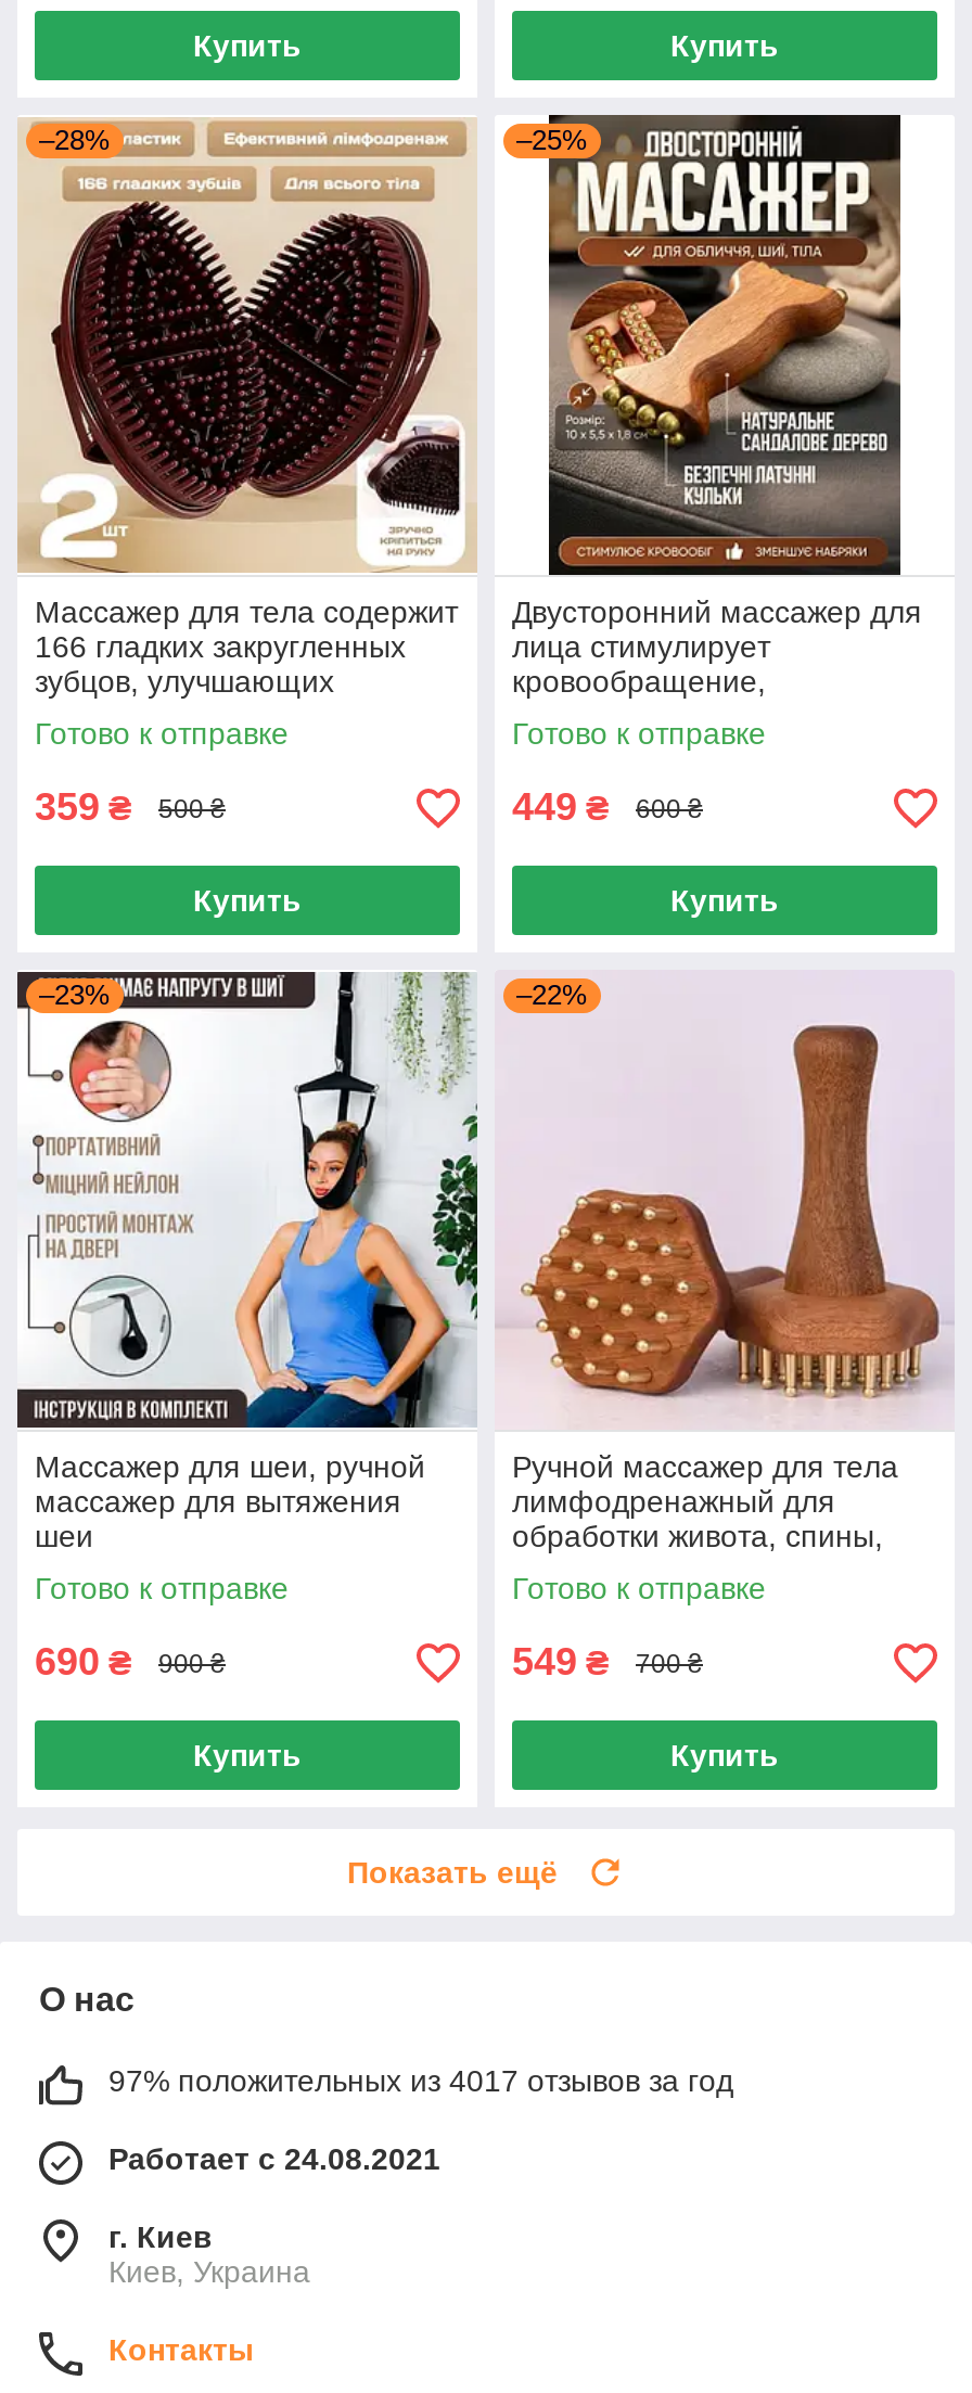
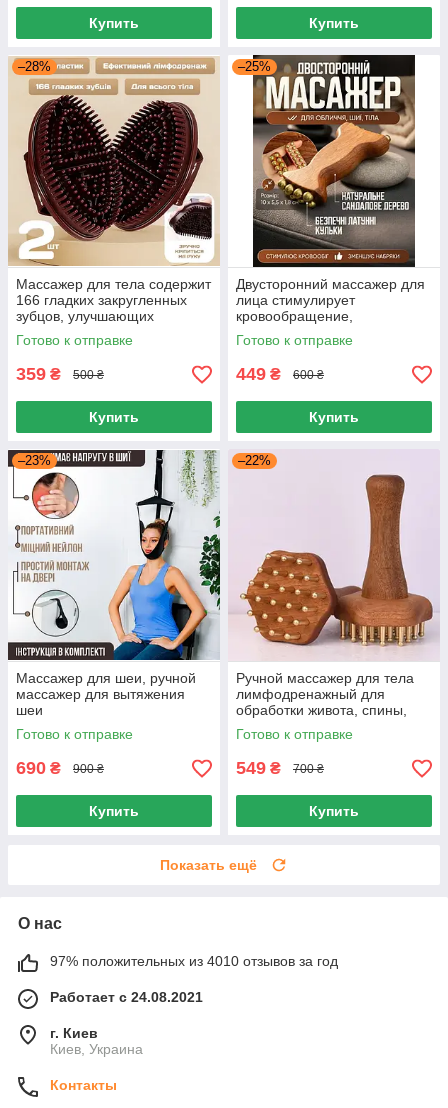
- 97% положительных из 4017 отзывов за год
+ 97% положительных из 4010 отзывов за год
